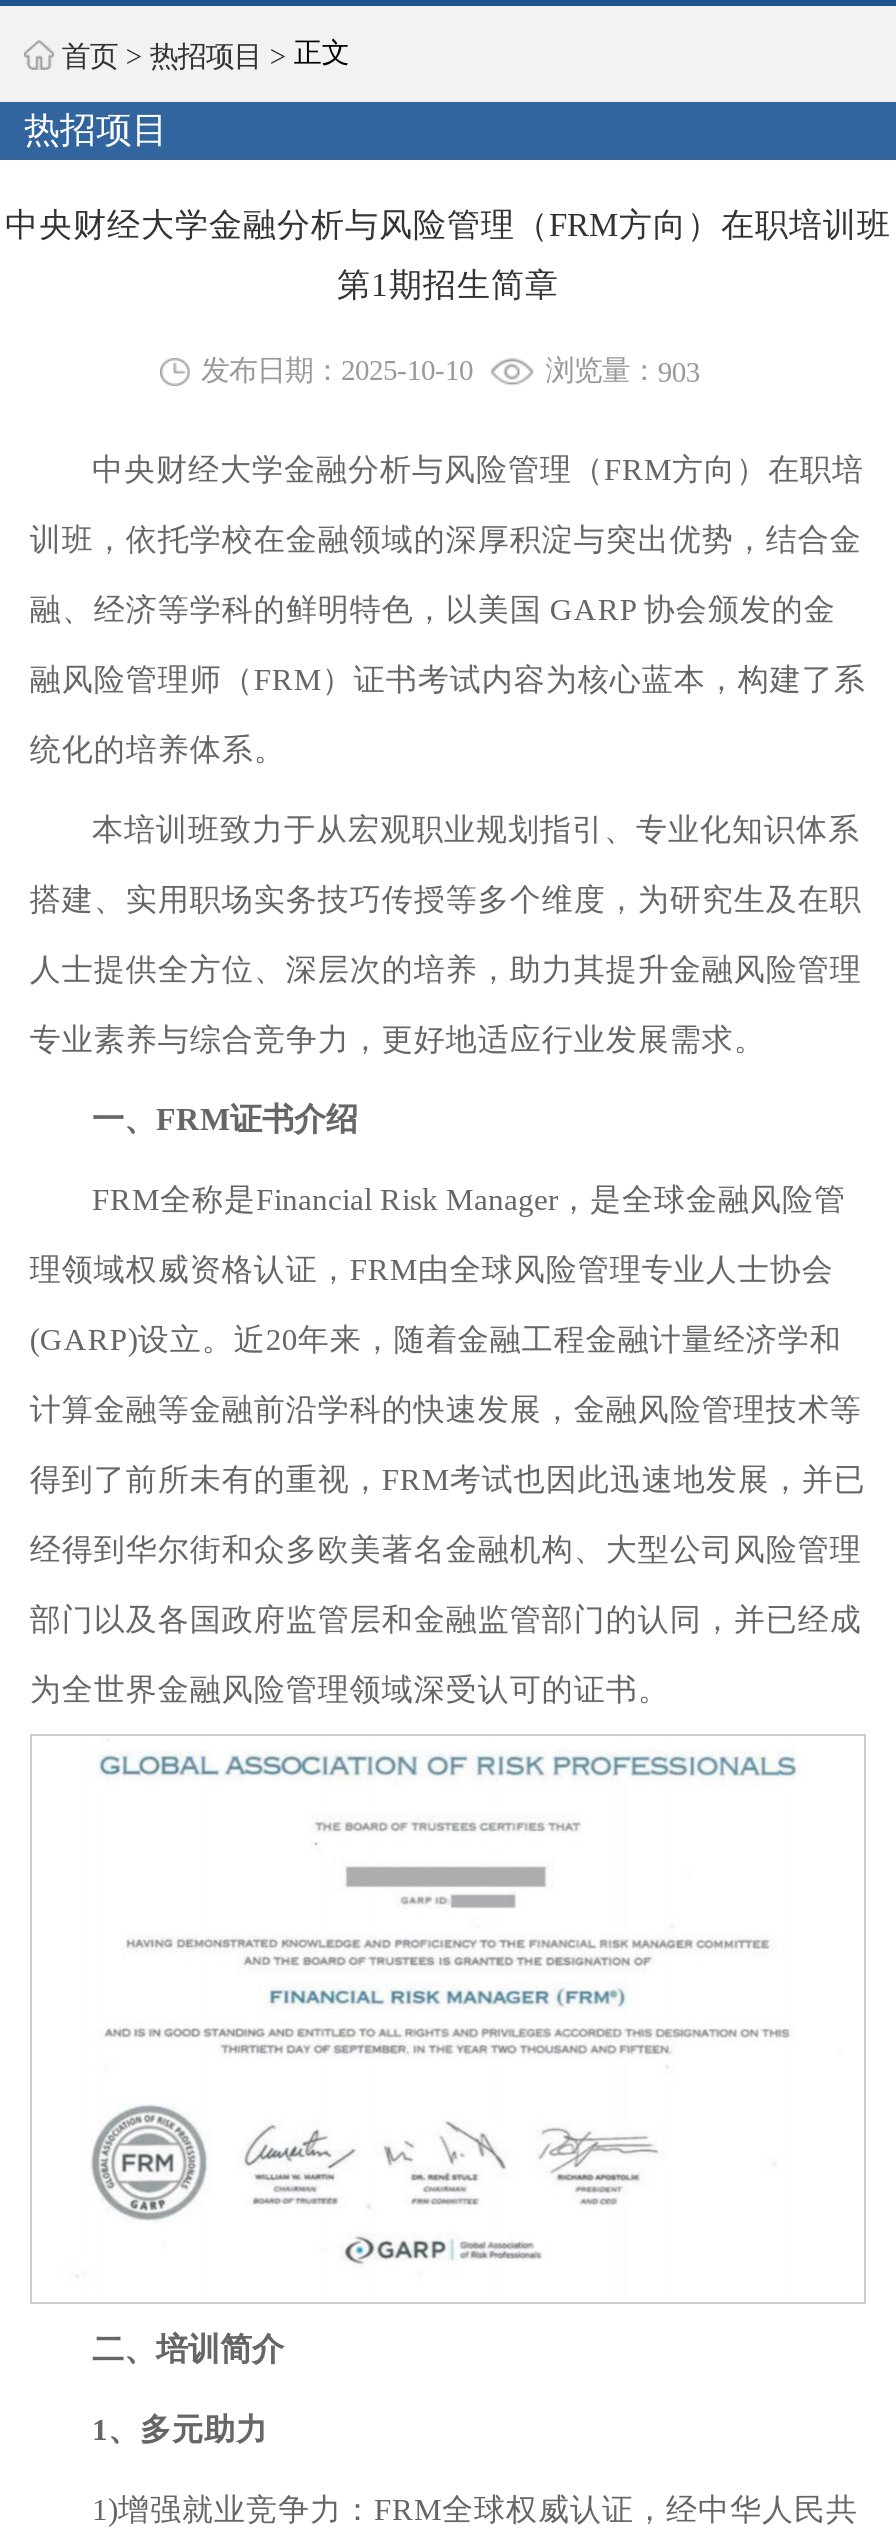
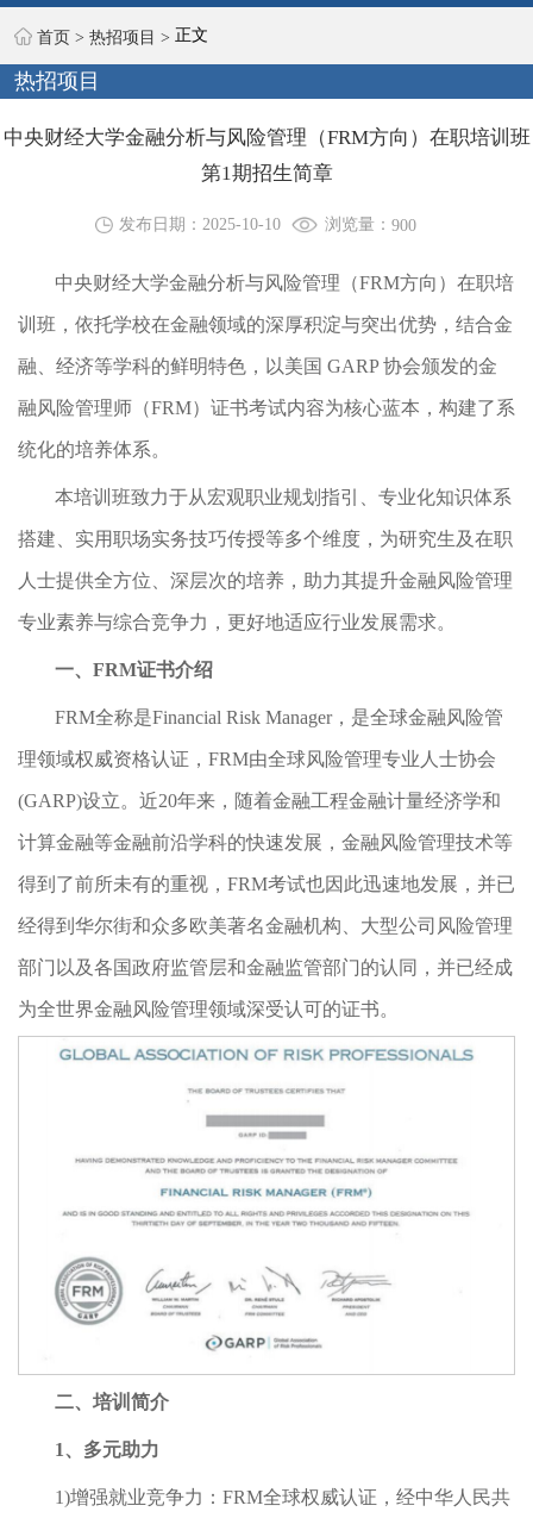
- 浏览量：903
+ 浏览量：900
